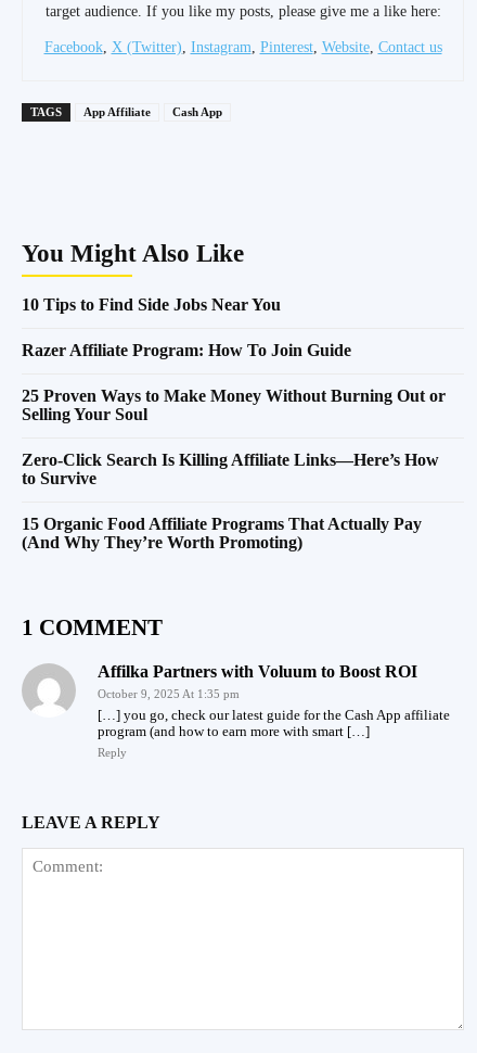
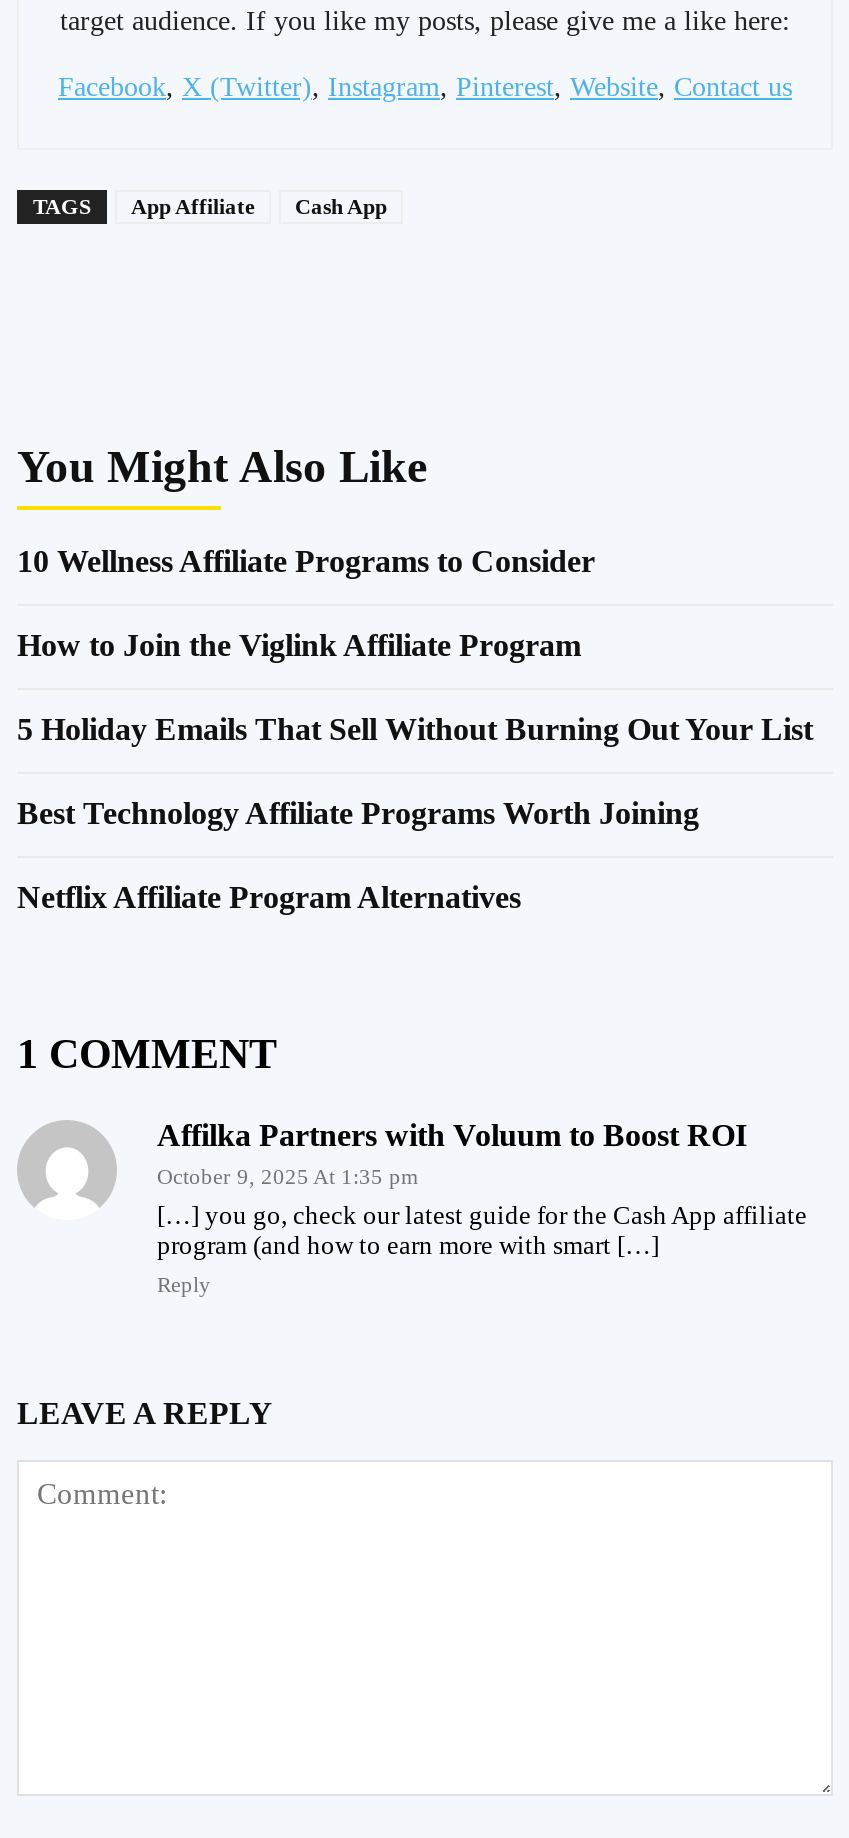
- 10 Tips to Find Side Jobs Near You
+ 10 Wellness Affiliate Programs to Consider

- Razer Affiliate Program: How To Join Guide
+ How to Join the Viglink Affiliate Program

- 25 Proven Ways to Make Money Without Burning Out or
- Selling Your Soul
+ 5 Holiday Emails That Sell Without Burning Out Your List

- Zero-Click Search Is Killing Affiliate Links—Here’s How
- to Survive
+ Best Technology Affiliate Programs Worth Joining

- 15 Organic Food Affiliate Programs That Actually Pay
- (And Why They’re Worth Promoting)
+ Netflix Affiliate Program Alternatives
